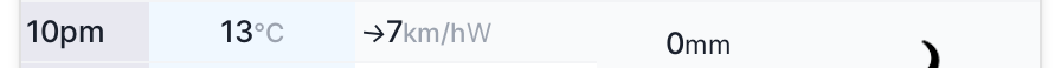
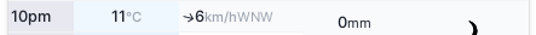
- 13°C
+ 11°C

- 7km/hW
+ 6km/hWNW
